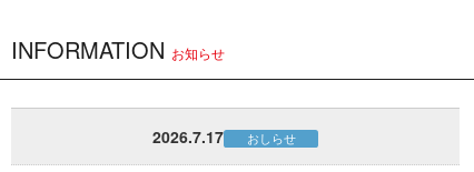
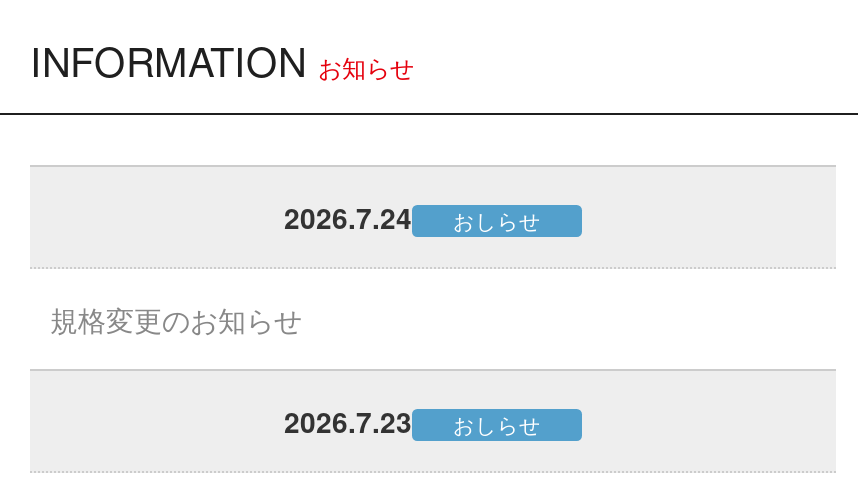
- 2026.7.17
+ 2026.7.24
+ おしらせ
+ 規格変更のお知らせ
+ 2026.7.23
